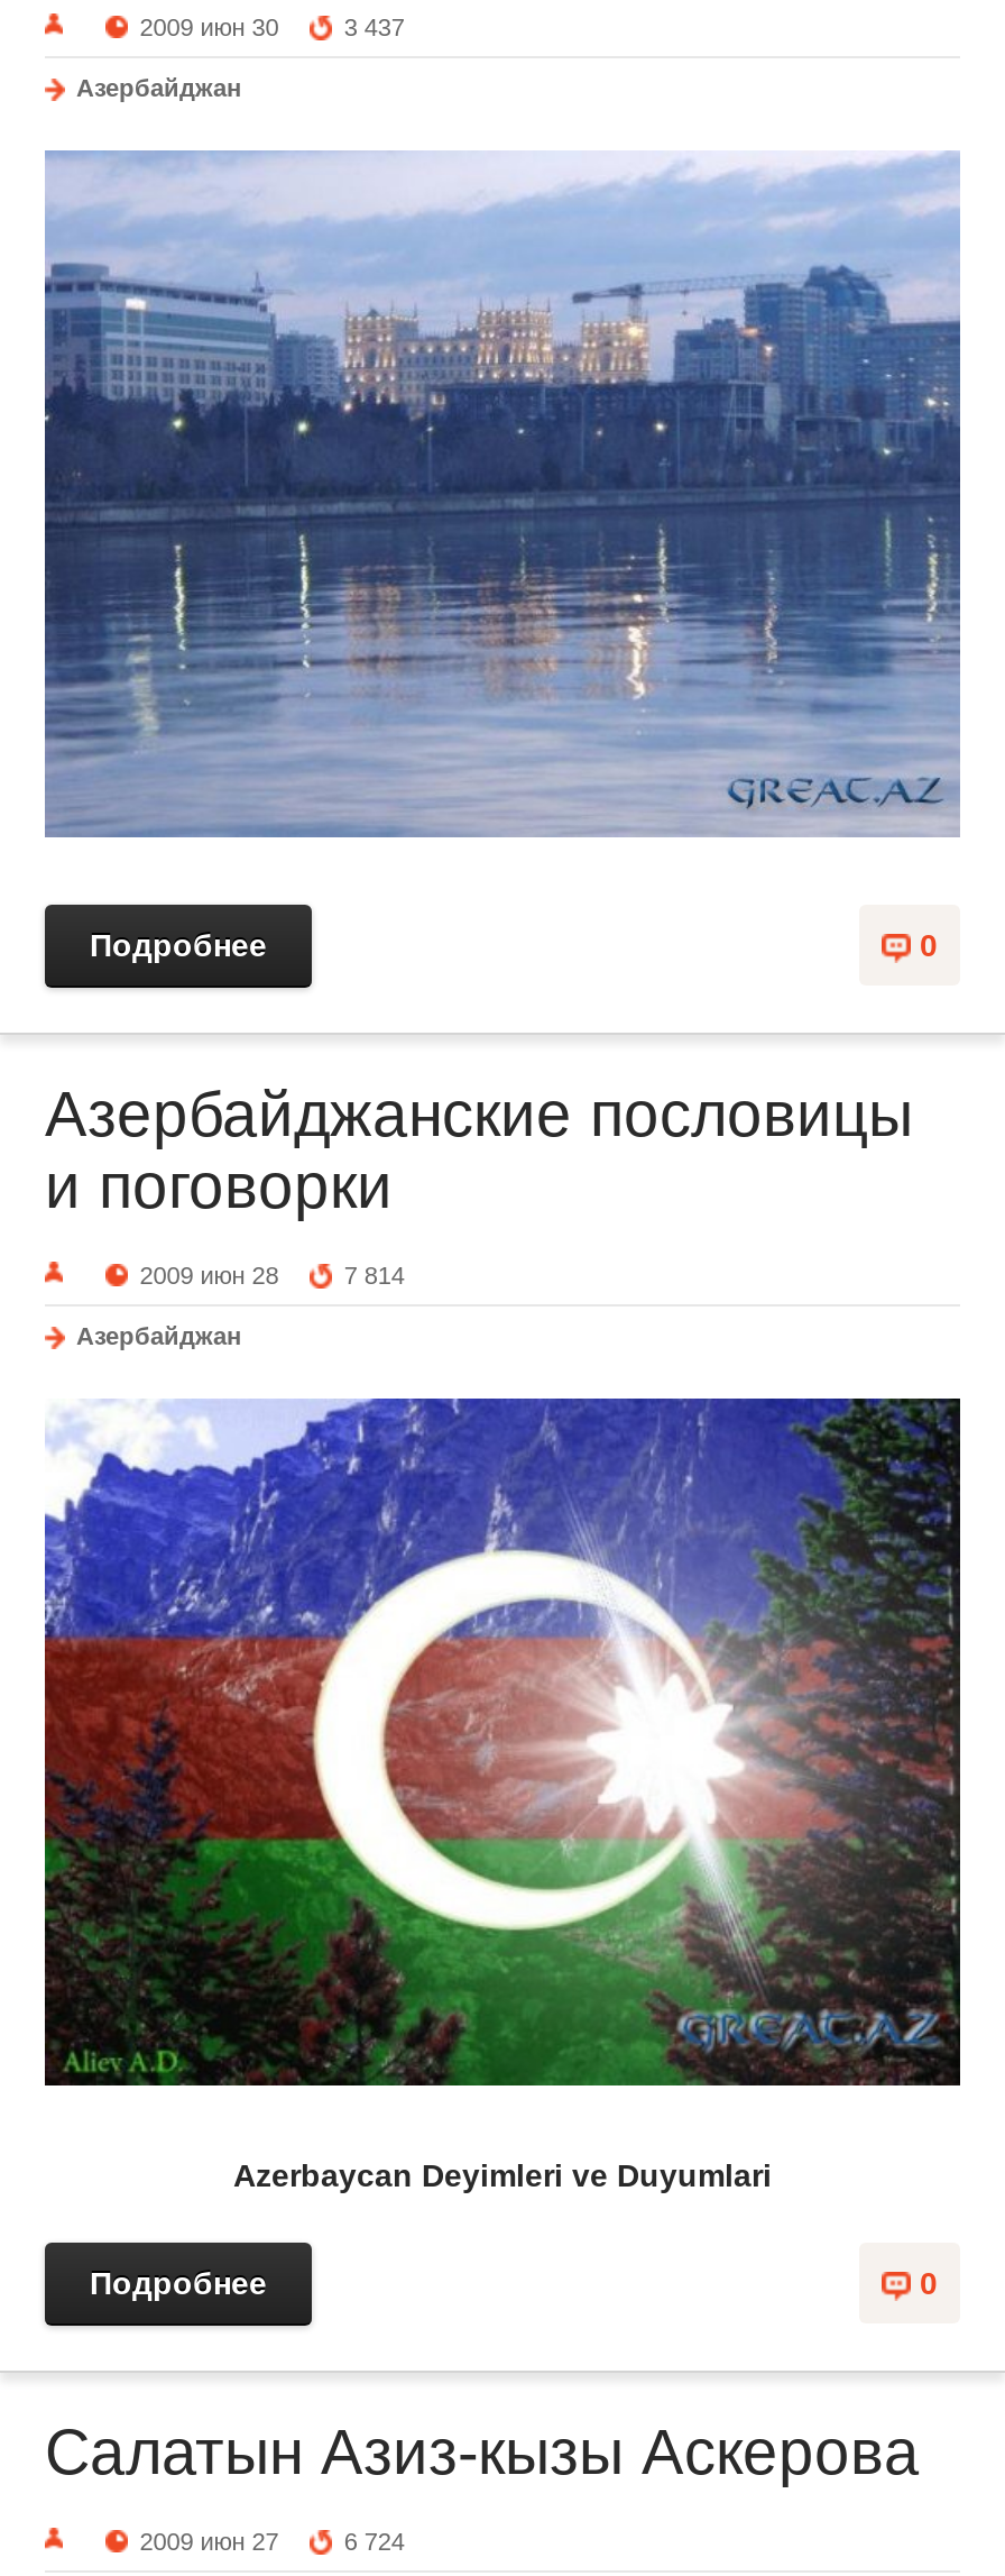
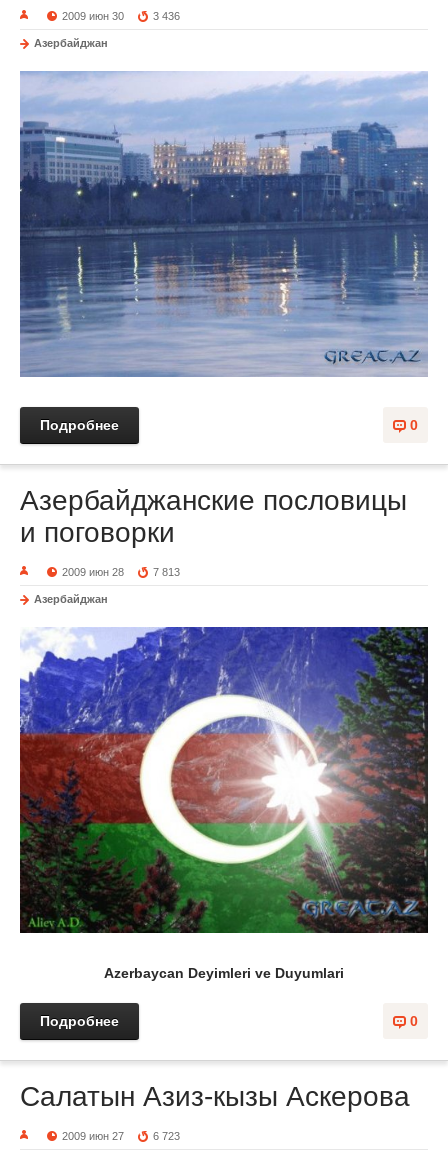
- 3 437
+ 3 436

- 7 814
+ 7 813

- 6 724
+ 6 723
